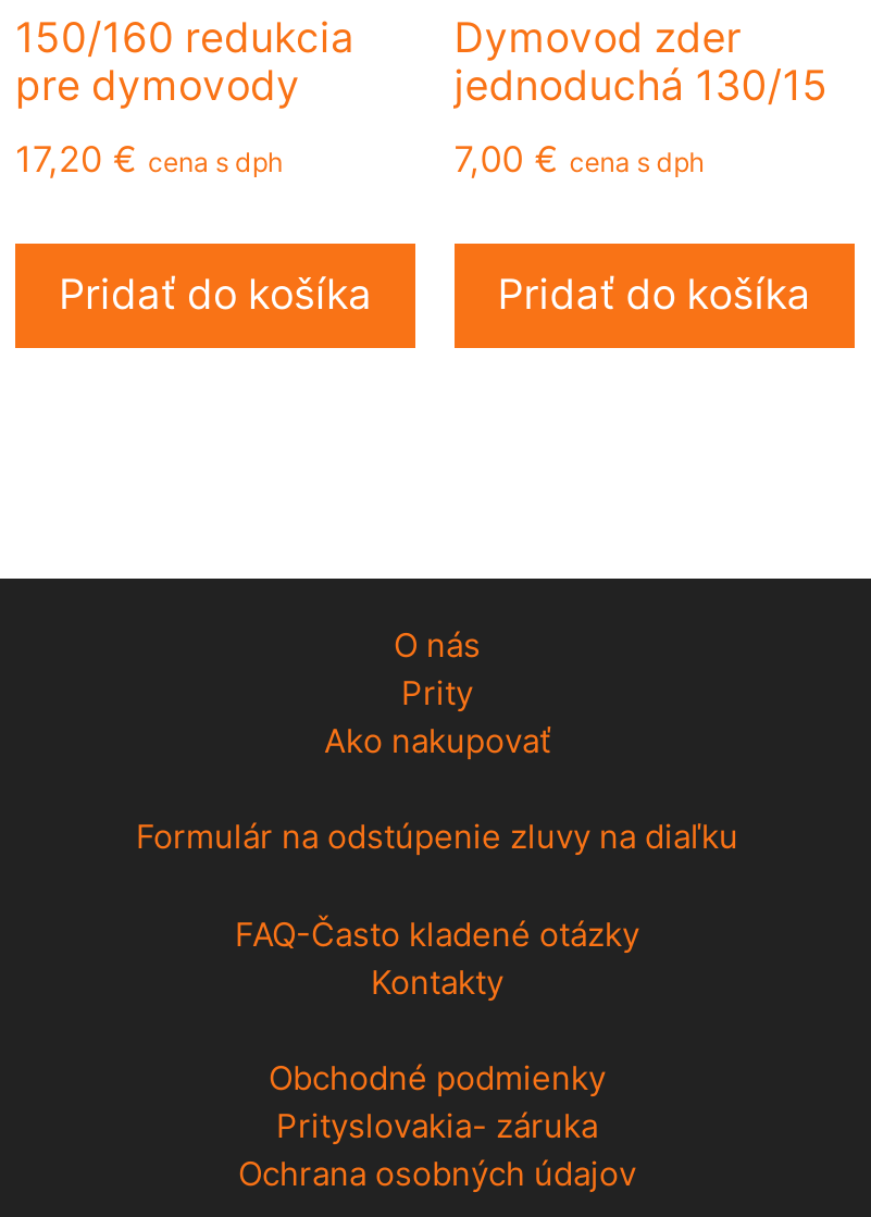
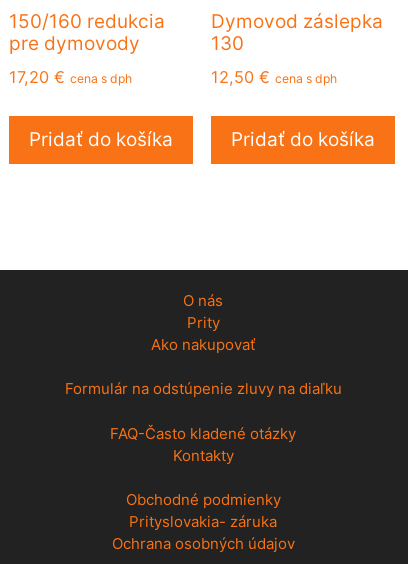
- Dymovod zder
- jednoduchá 130/15
+ Dymovod záslepka
+ 130

- 7,00 € cena s dph
+ 12,50 € cena s dph
